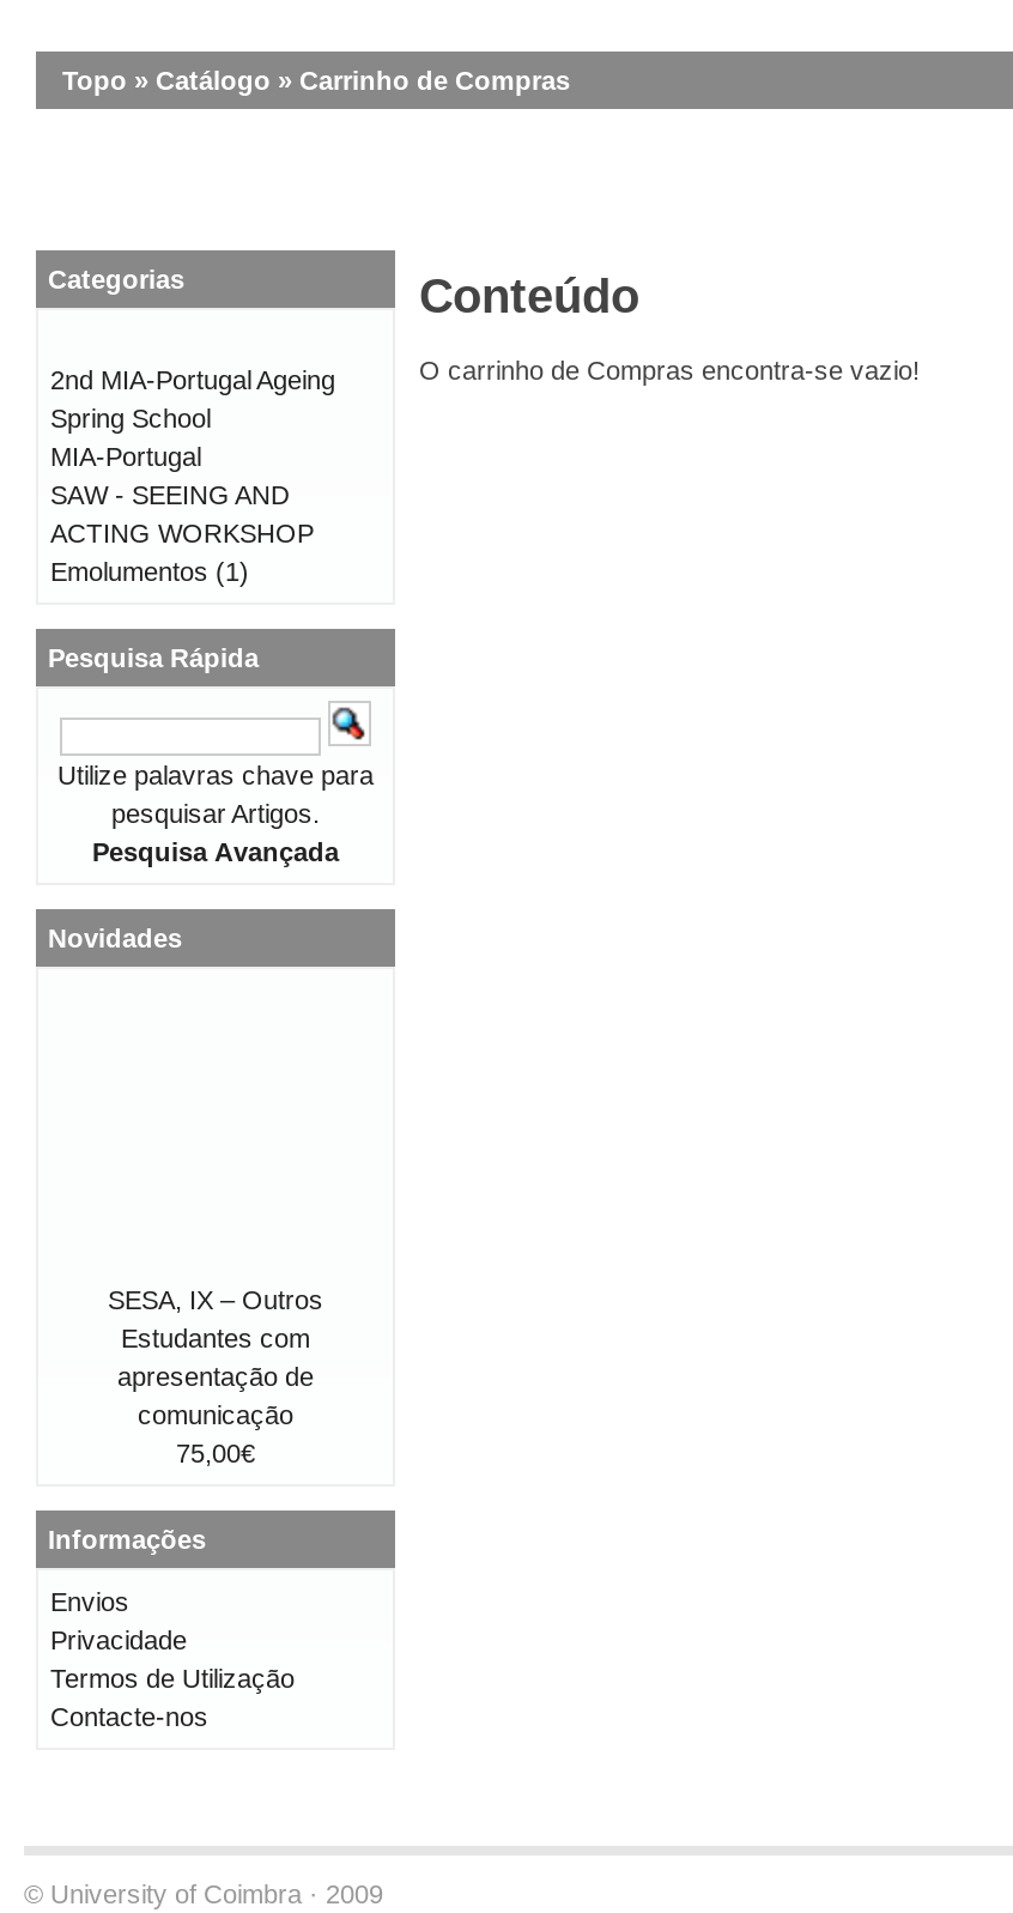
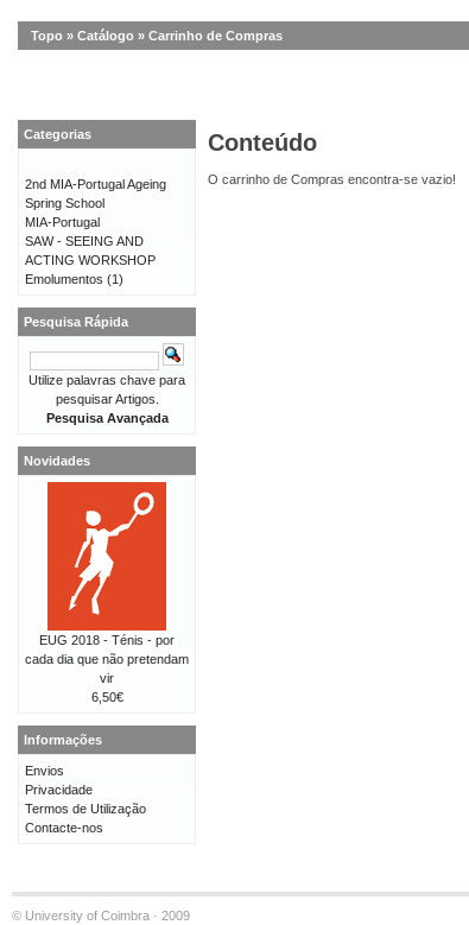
+ [image]

- SESA, IX – Outros
- Estudantes com
- apresentação de
- comunicação
- 75,00€
+ EUG 2018 - Ténis - por
+ cada dia que não pretendam
+ vir
+ 6,50€
